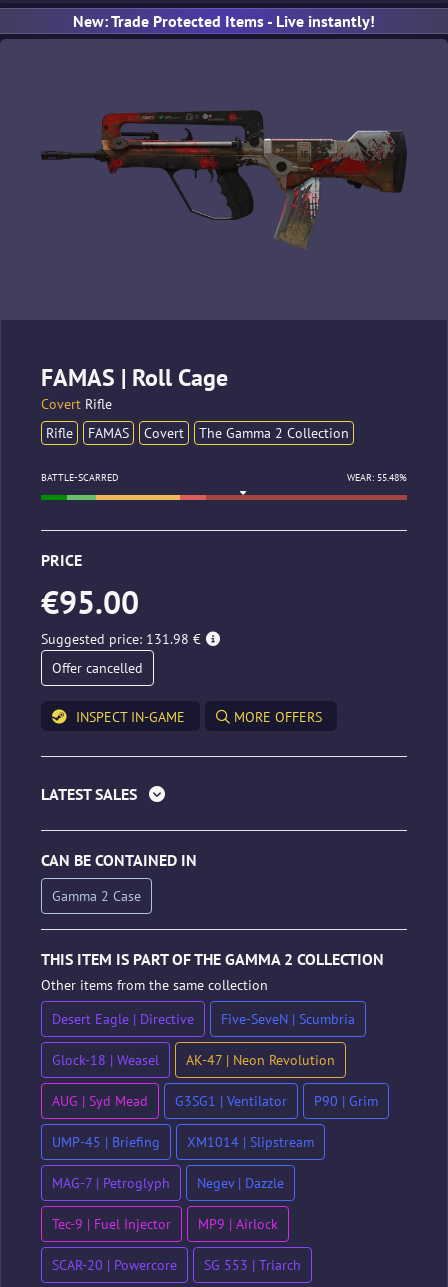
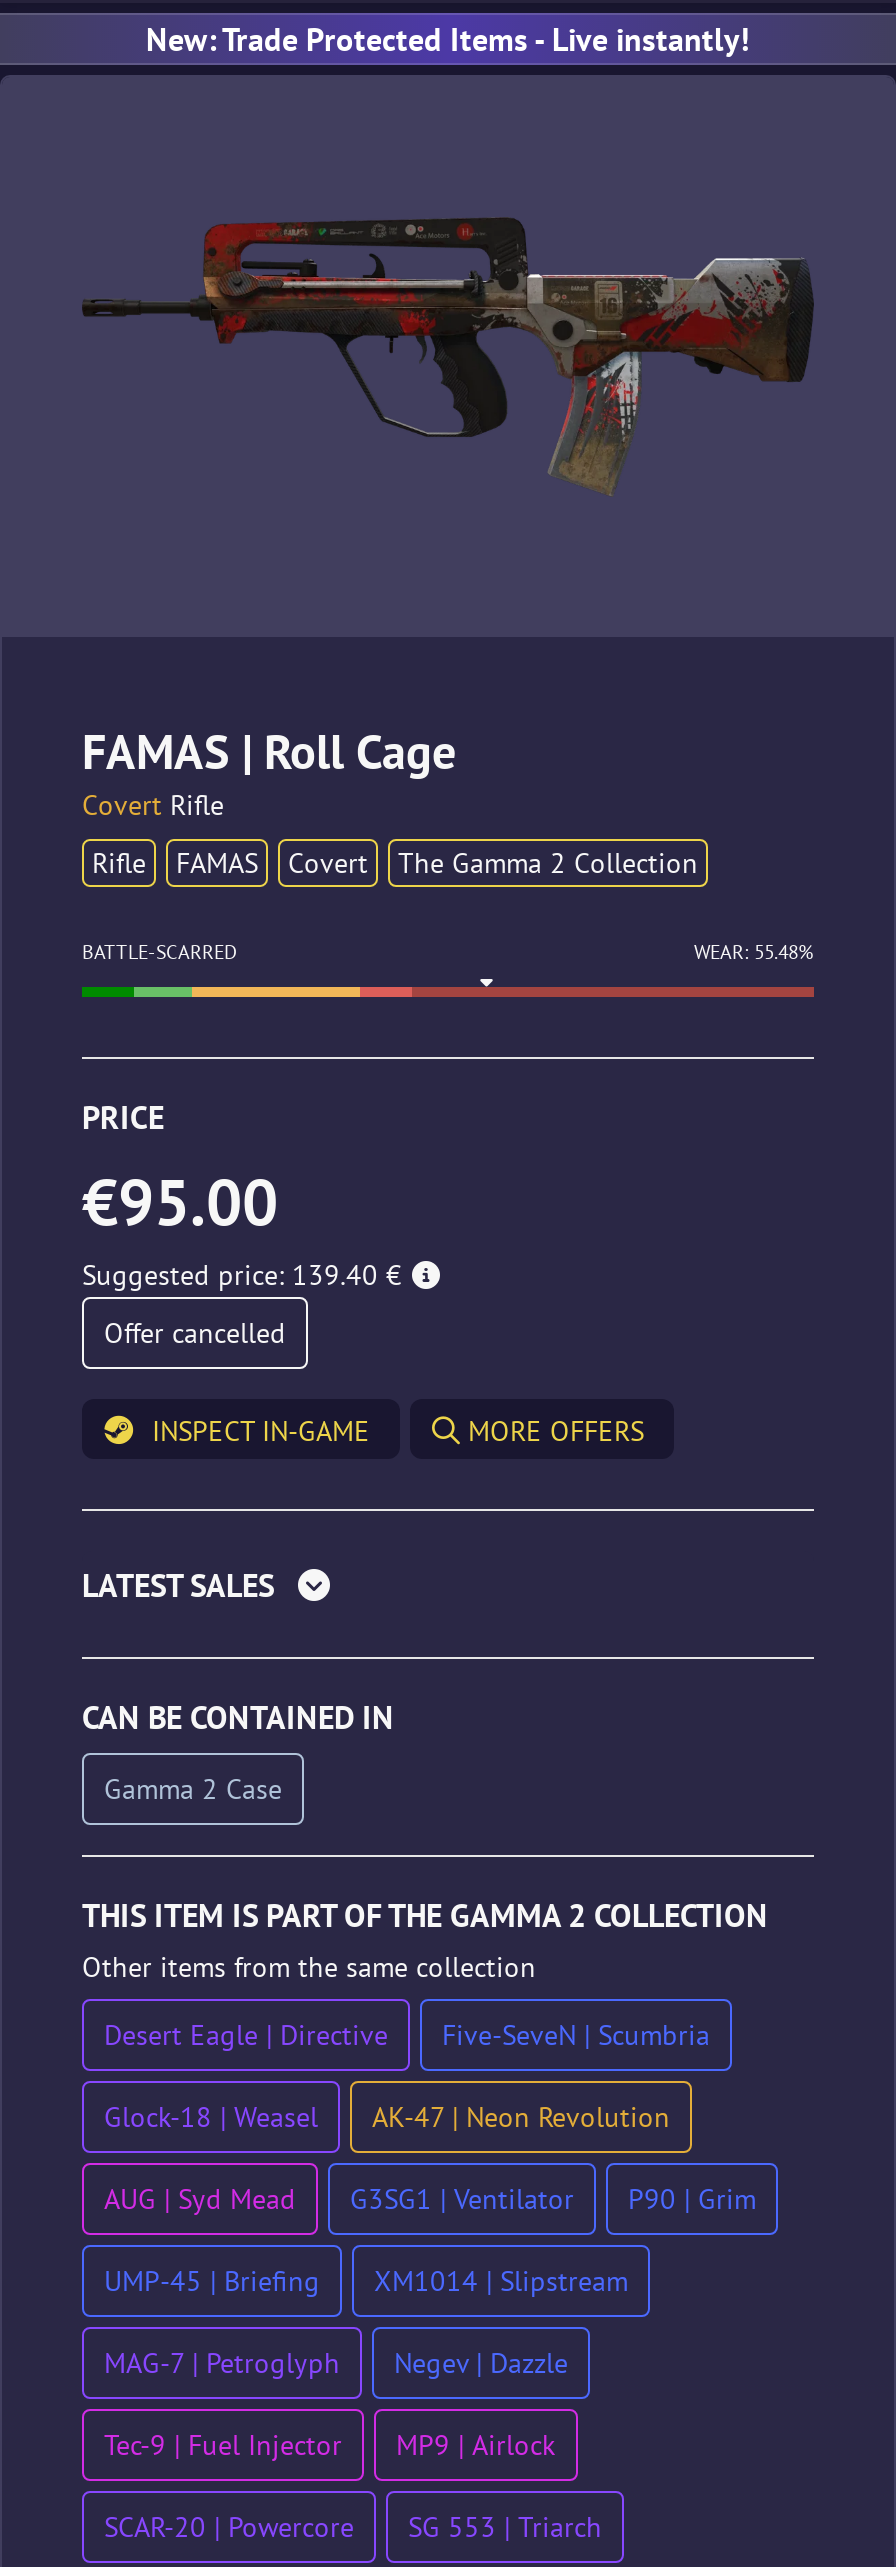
- Suggested price: 131.98 €
+ Suggested price: 139.40 €
